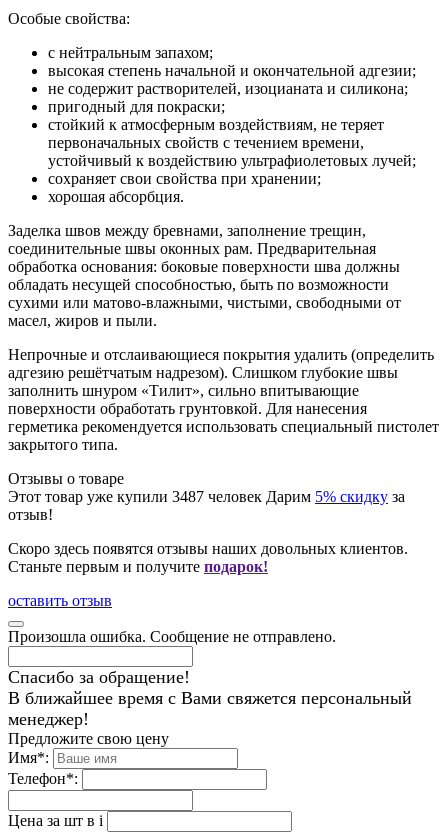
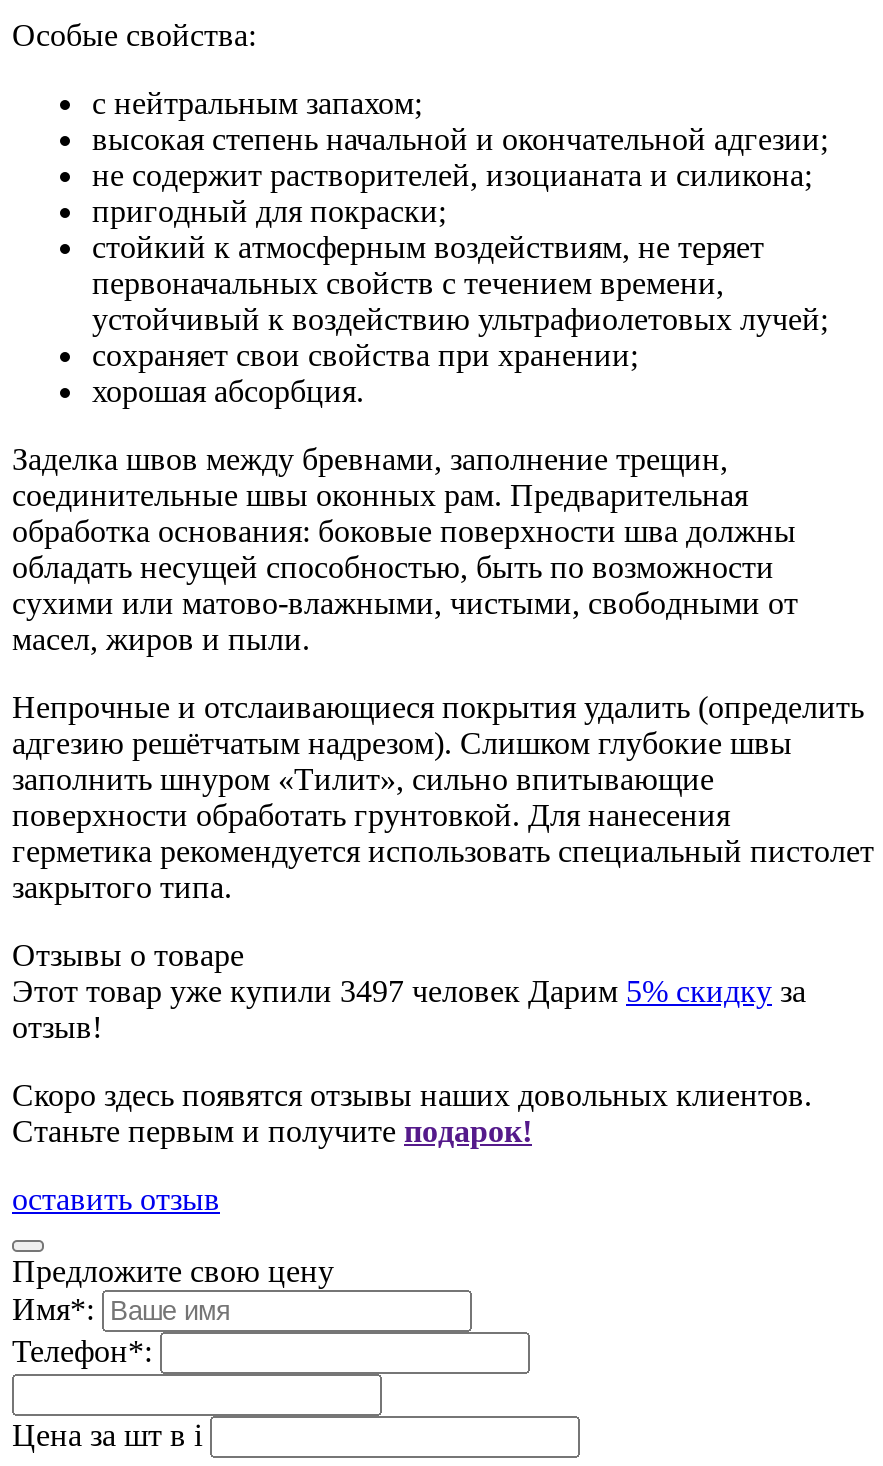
- Этот товар уже купили 3487 человек Дарим 5% скидку за
+ Этот товар уже купили 3497 человек Дарим 5% скидку за

- Произошла ошибка. Сообщение не отправлено.
- Спасибо за обращение!
- В ближайшее время с Вами свяжется персональный
- менеджер!
